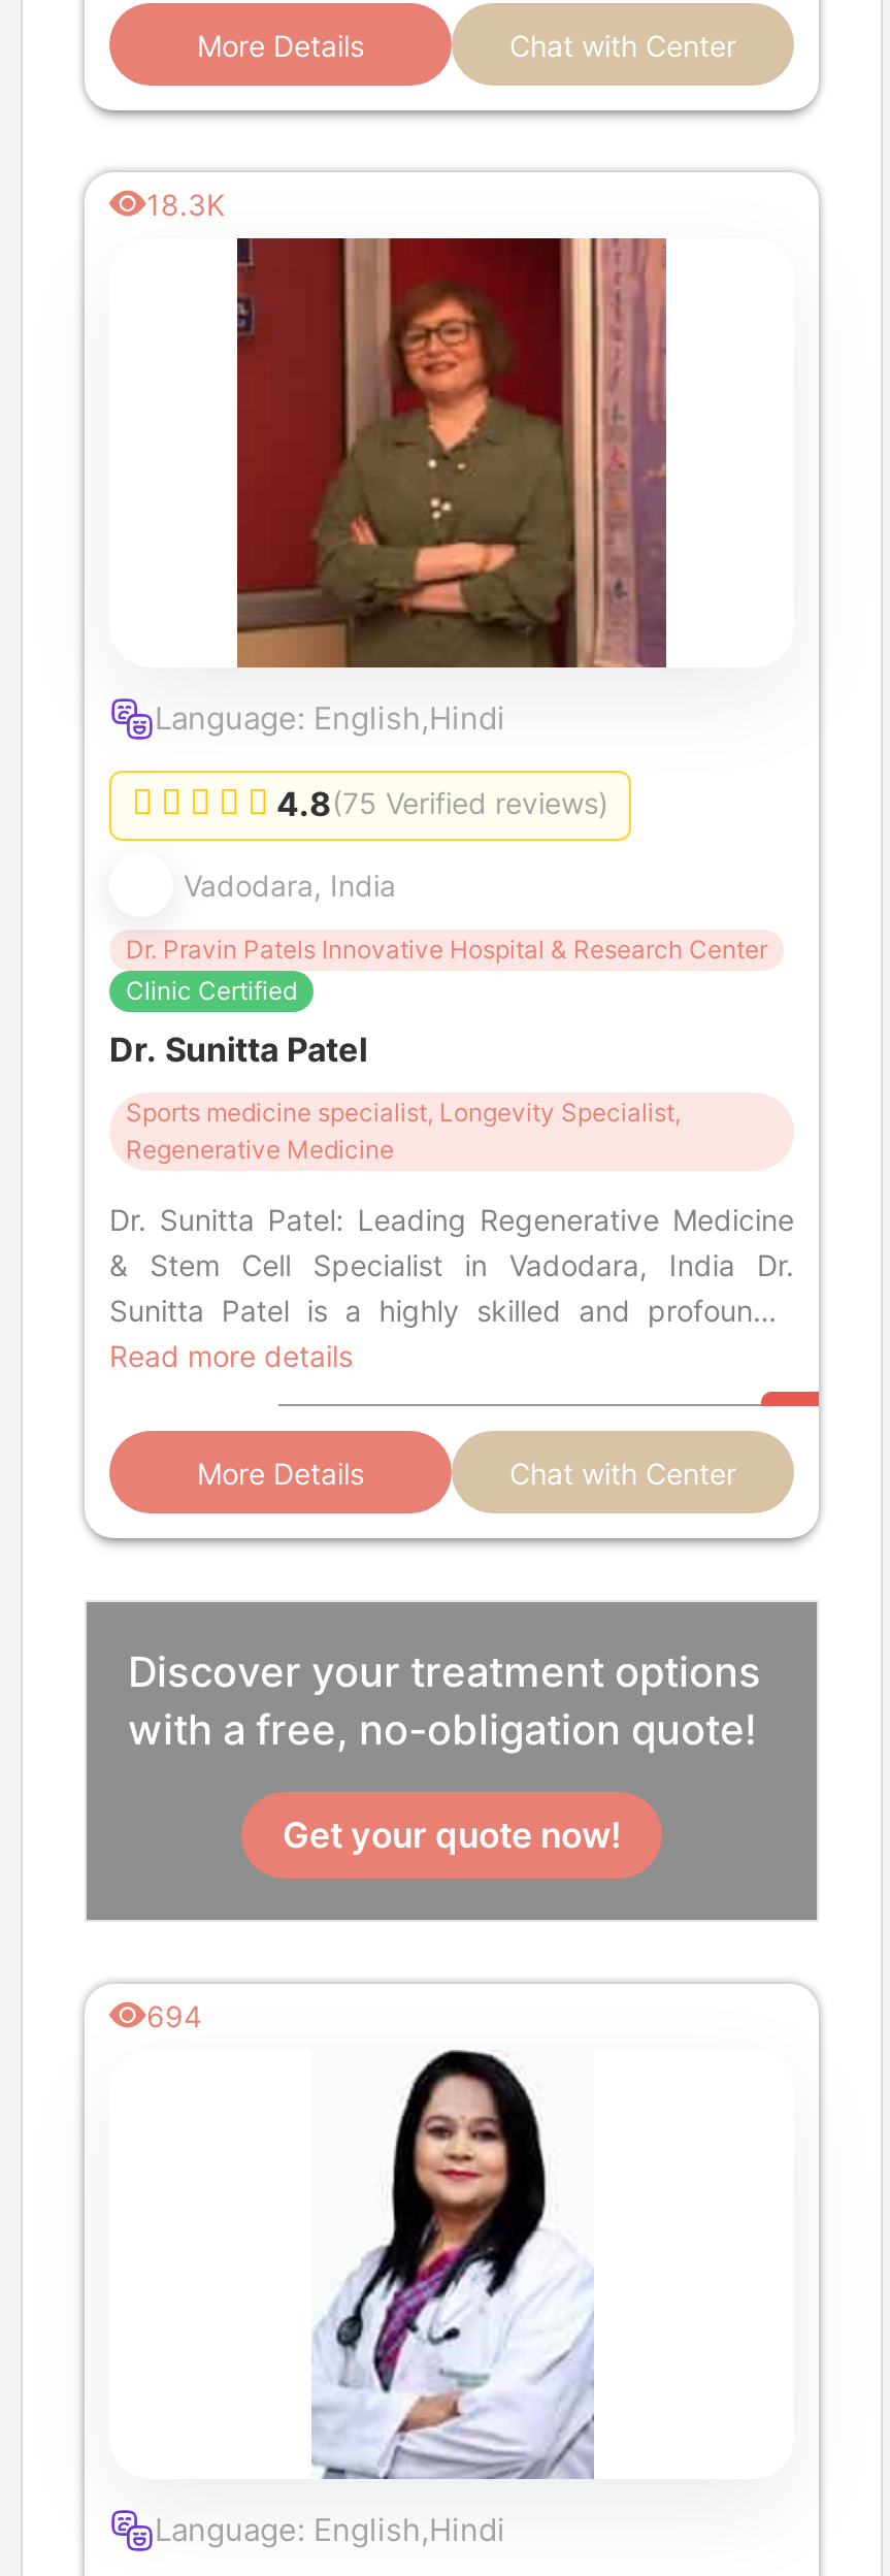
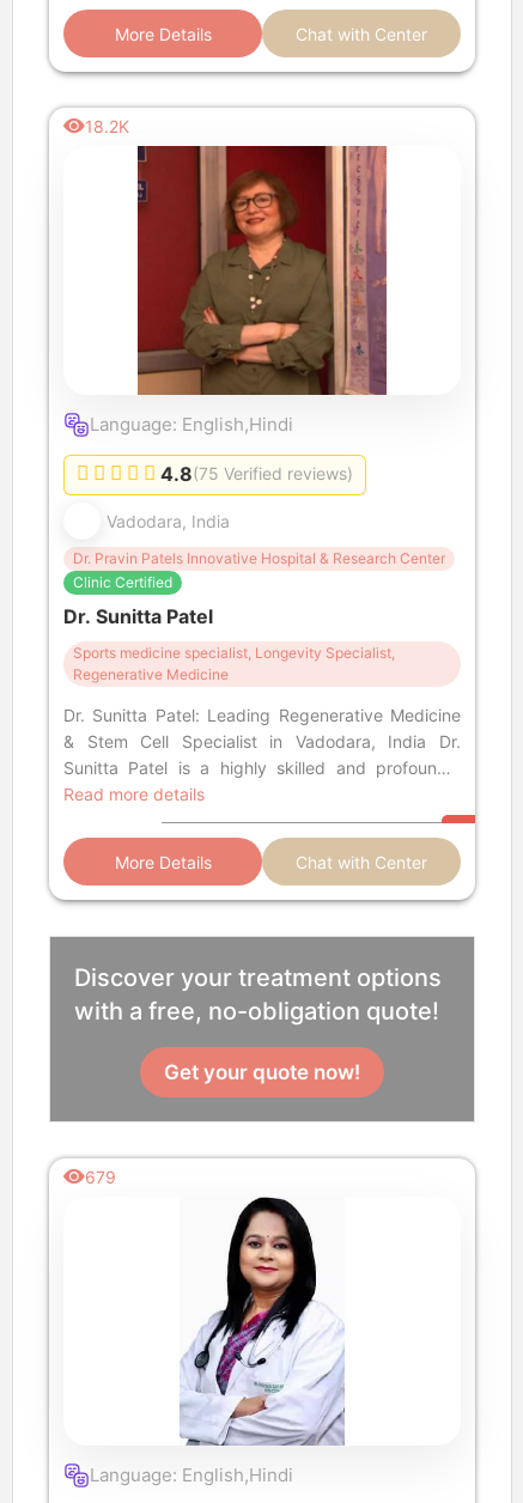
- 18.3K
+ 18.2K

- 694
+ 679
